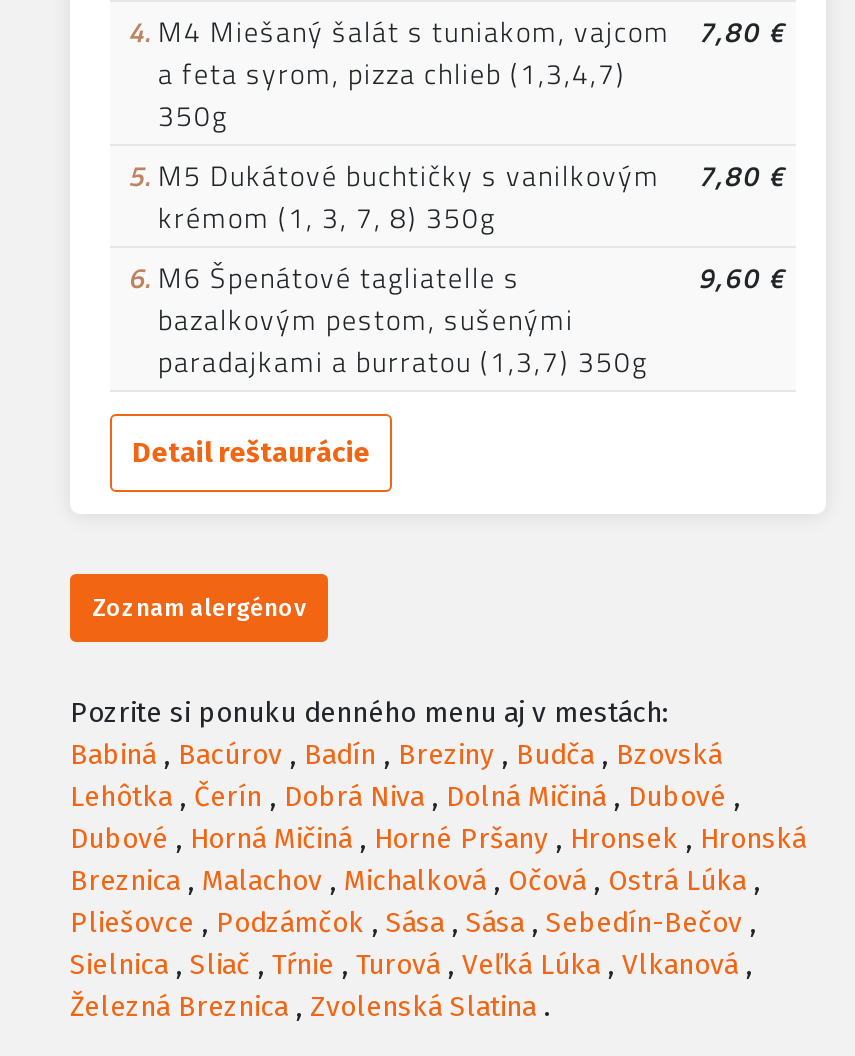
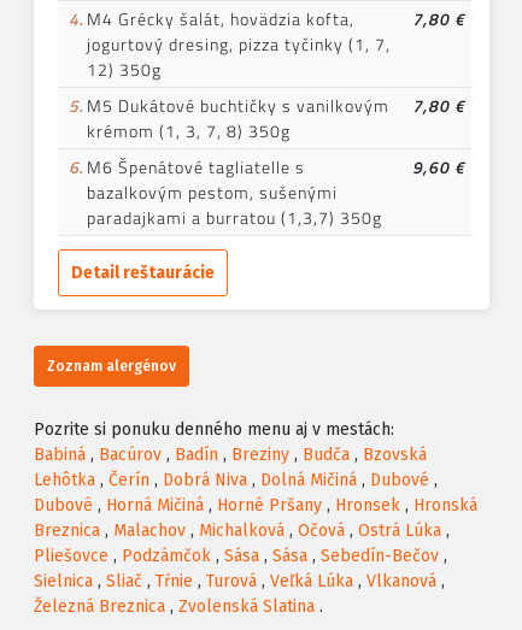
- 4. M4 Miešaný šalát s tuniakom, vajcom
- a feta syrom, pizza chlieb (1,3,4,7)
- 350g
+ 4. M4 Grécky šalát, hovädzia kofta,
+ jogurtový dresing, pizza tyčinky (1, 7,
+ 12) 350g
